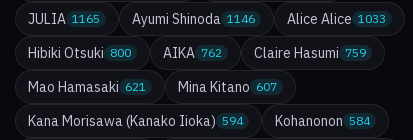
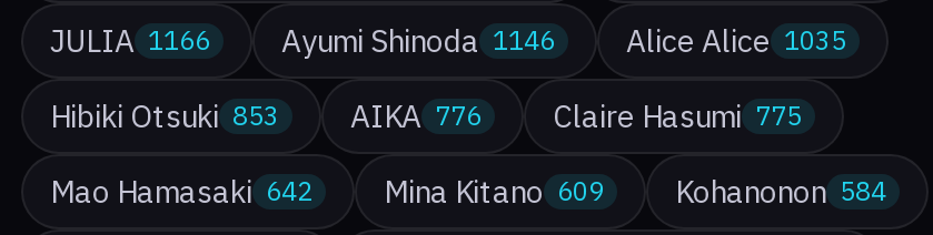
- JULIA 1165
+ JULIA 1166

- Alice Alice 1033
- Hibiki Otsuki 800
- AIKA 762
- Claire Hasumi 759
- Mao Hamasaki 621
- Mina Kitano 607
- Kana Morisawa (Kanako Iioka) 594
+ Alice Alice 1035
+ Hibiki Otsuki 853
+ AIKA 776
+ Claire Hasumi 775
+ Mao Hamasaki 642
+ Mina Kitano 609
